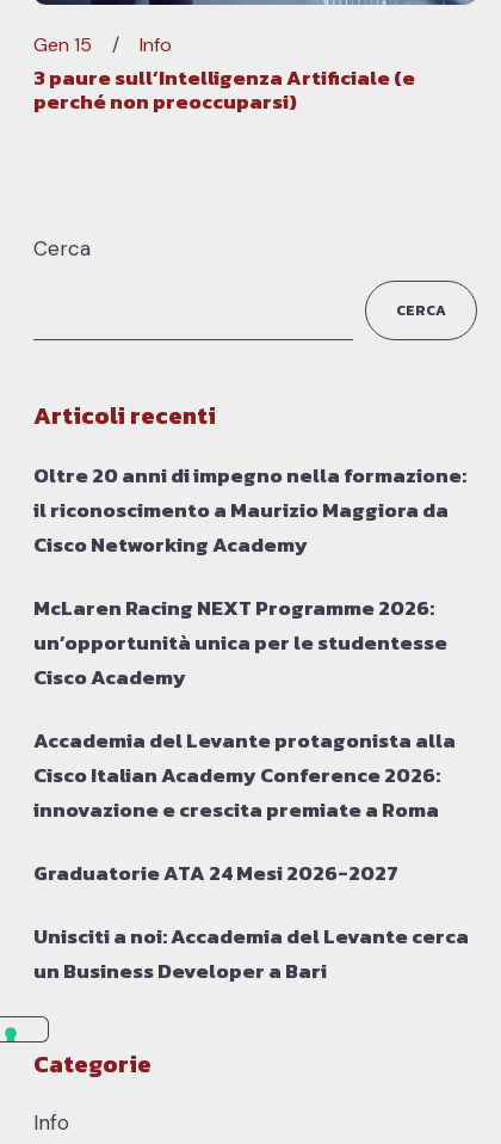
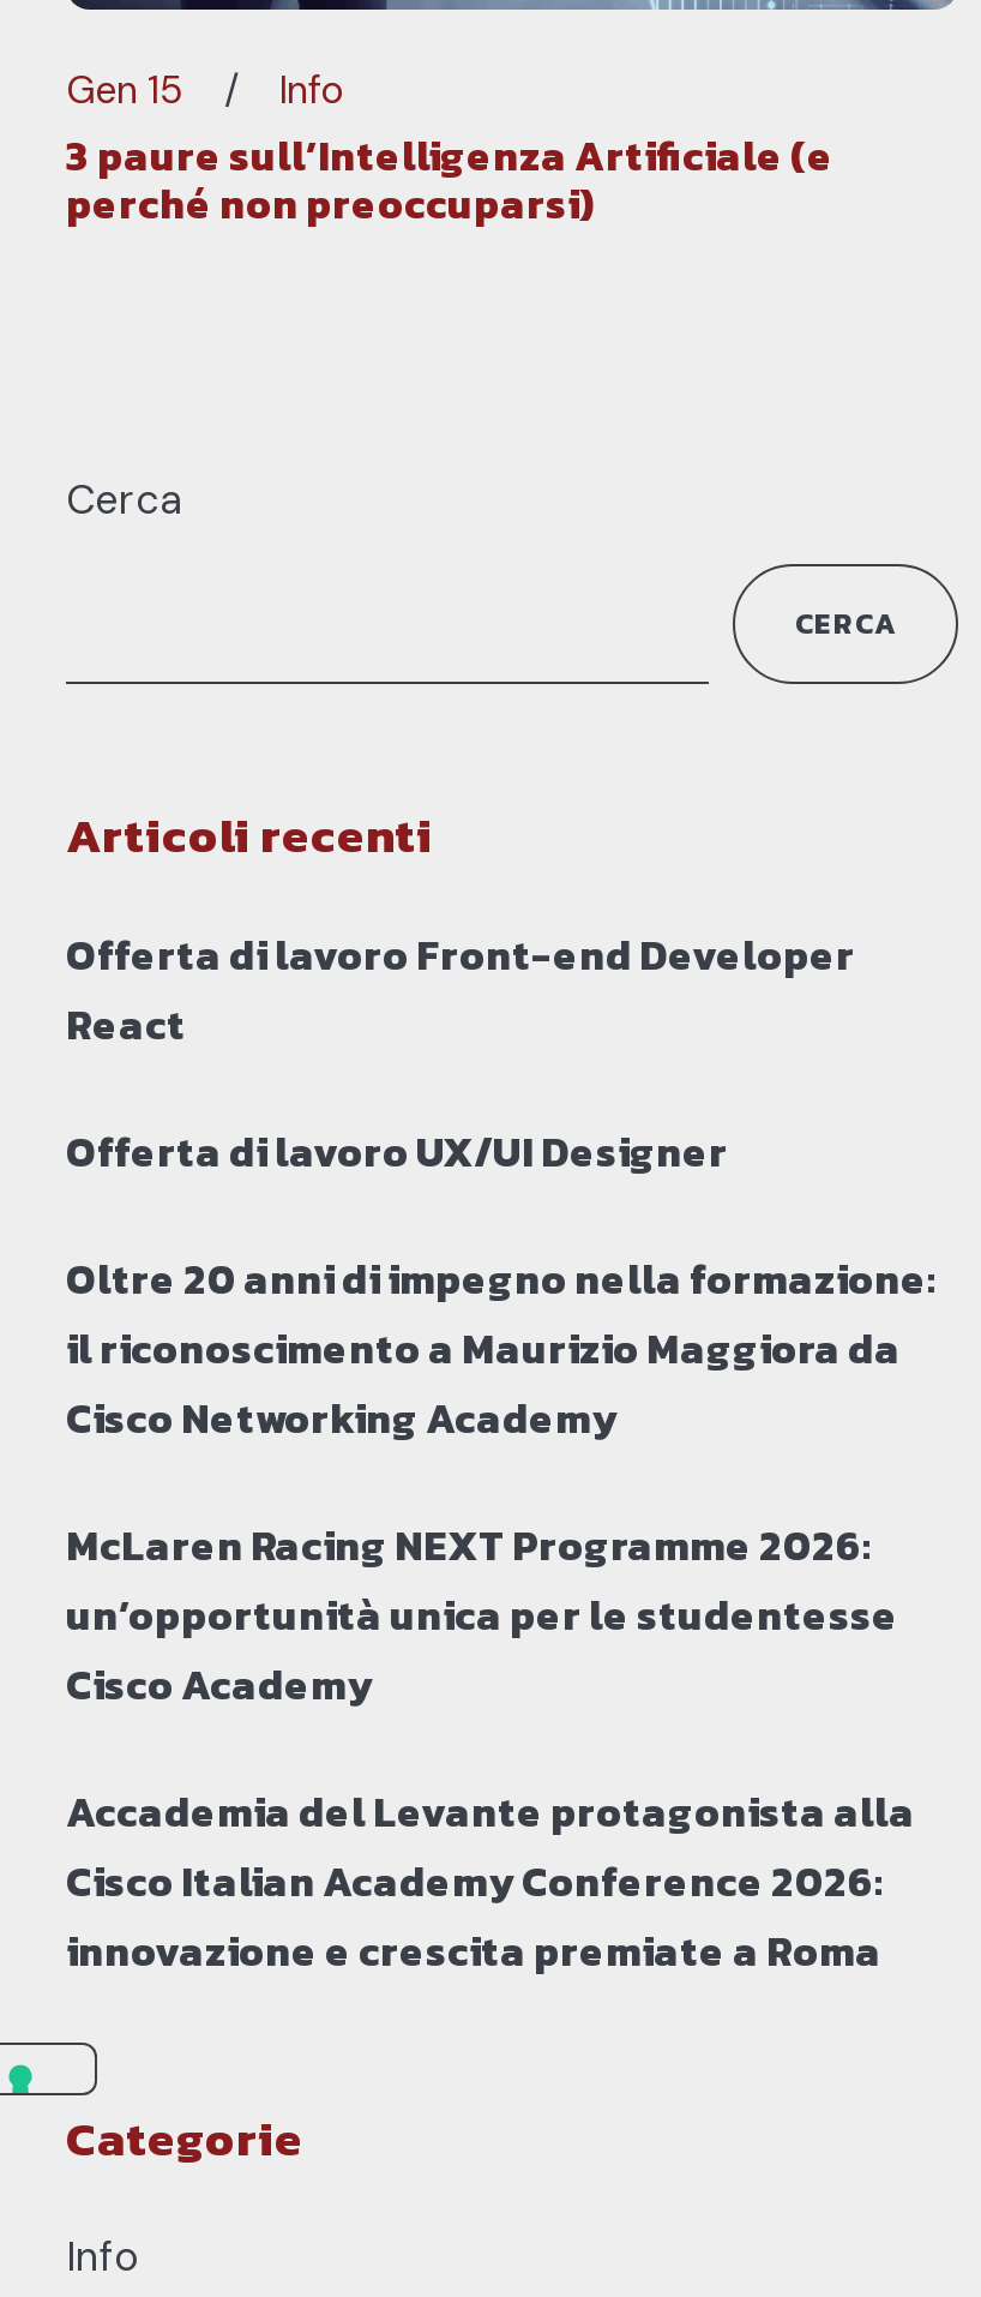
+ Offerta di lavoro Front-end Developer
+ React
+ Offerta di lavoro UX/UI Designer

moved down: Oltre 20 anni di impegno nella formazione: | il riconoscimento a Maurizio Maggiora da | Cisco Networking Academy | ... | Cisco Italian Academy Conference 2026: | innovazione e crescita premiate a Roma

- Graduatorie ATA 24 Mesi 2026-2027
- Unisciti a noi: Accademia del Levante cerca
- un Business Developer a Bari
